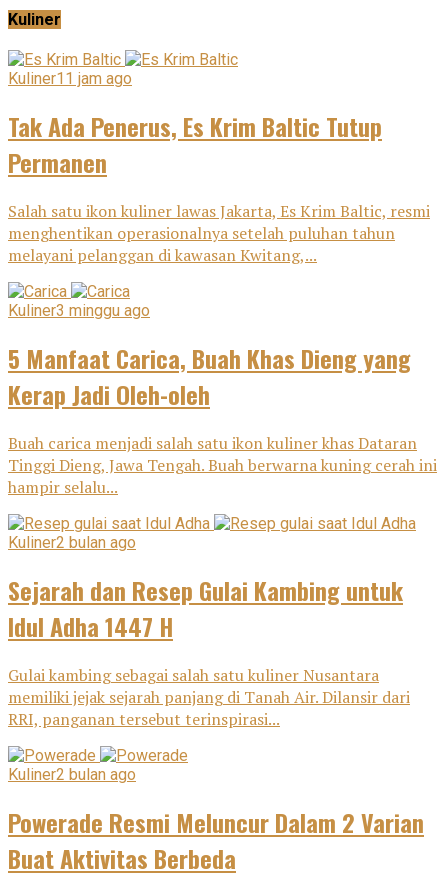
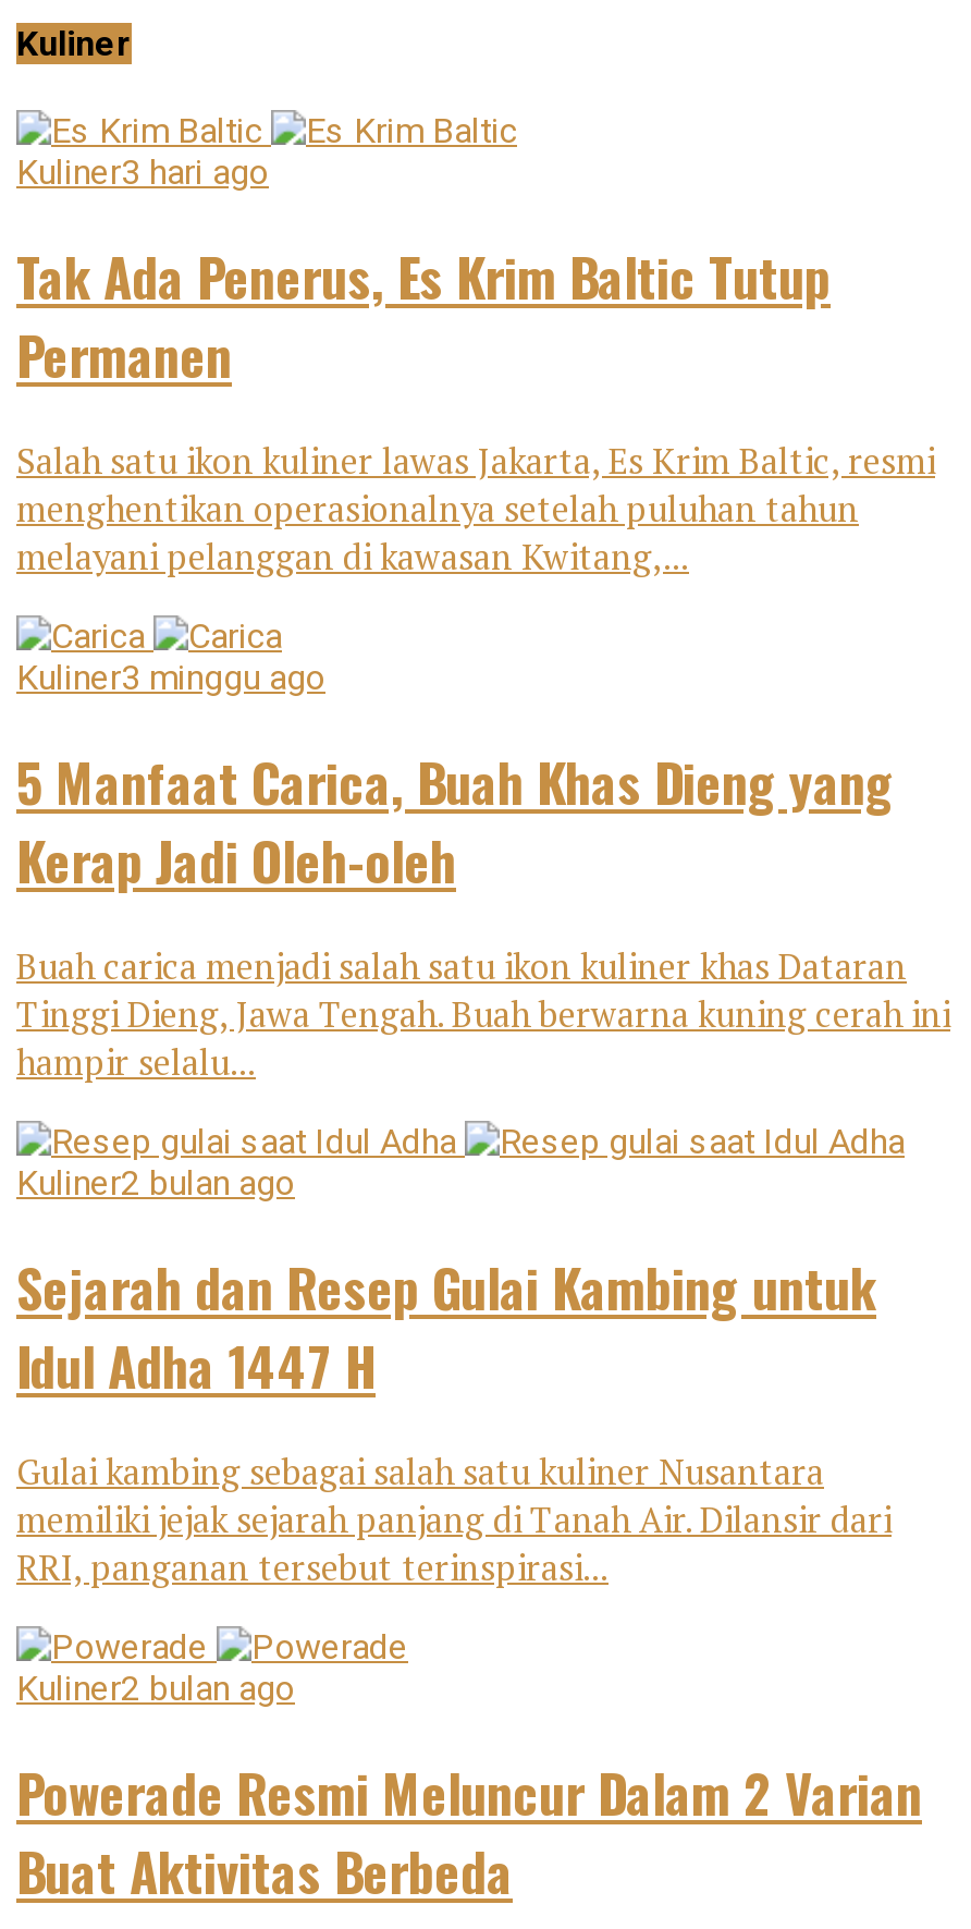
- Kuliner11 jam ago
+ Kuliner3 hari ago
